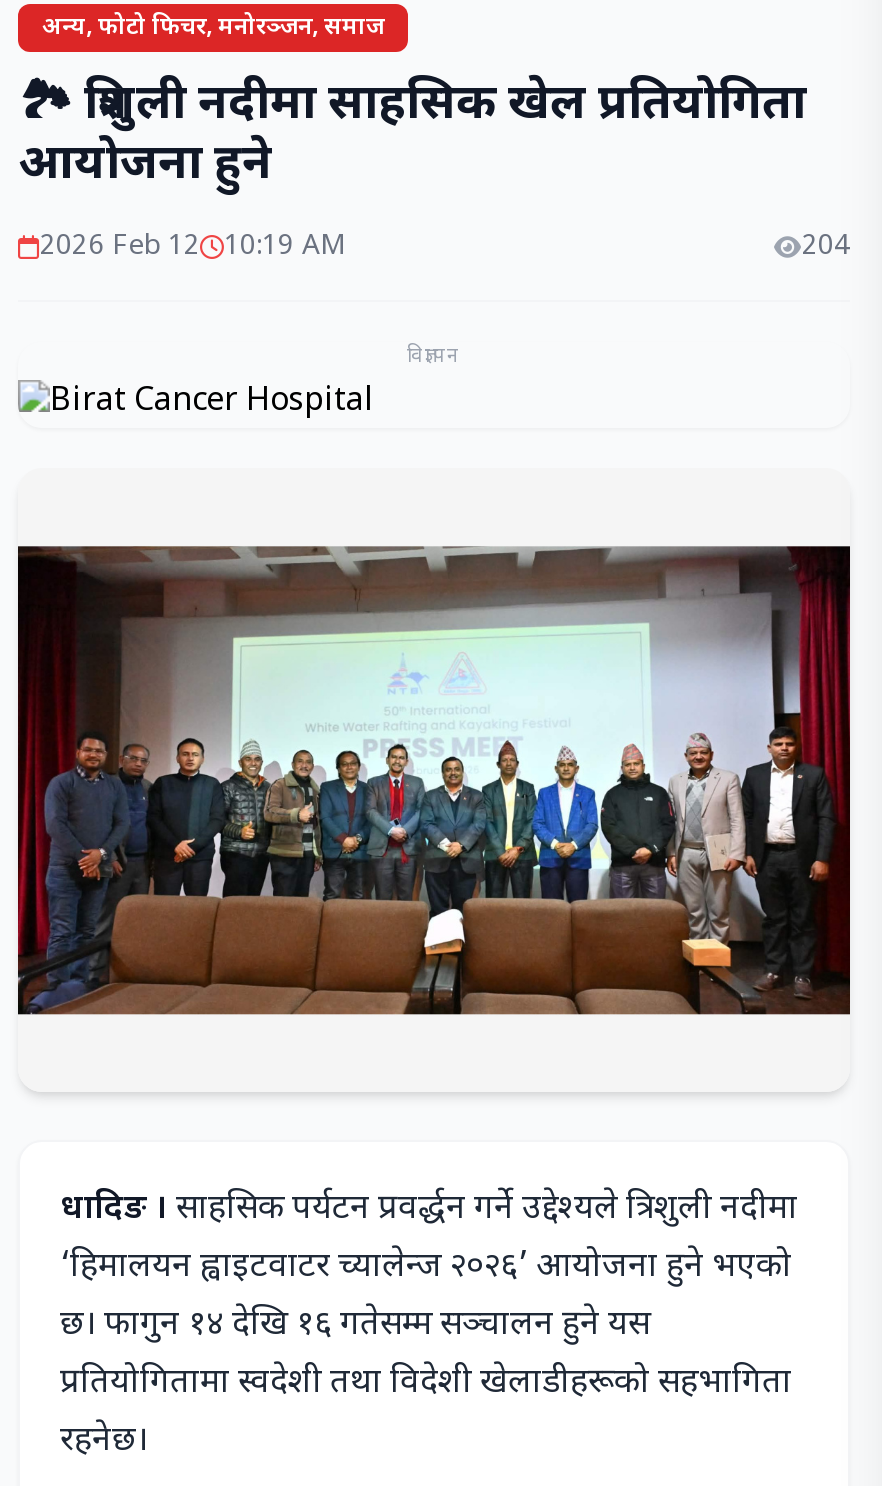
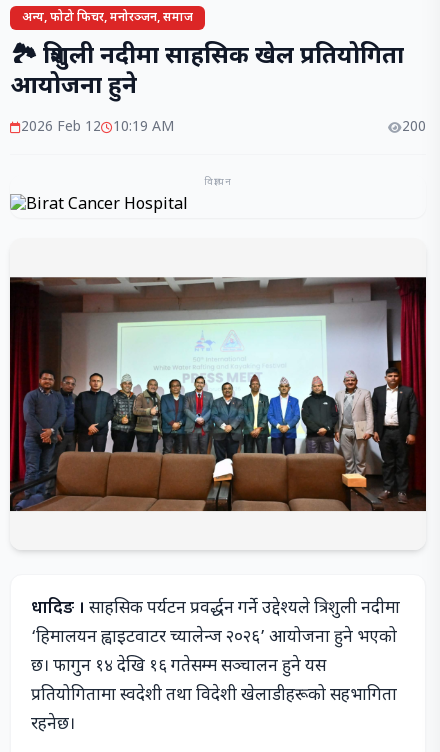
- 204
+ 200
